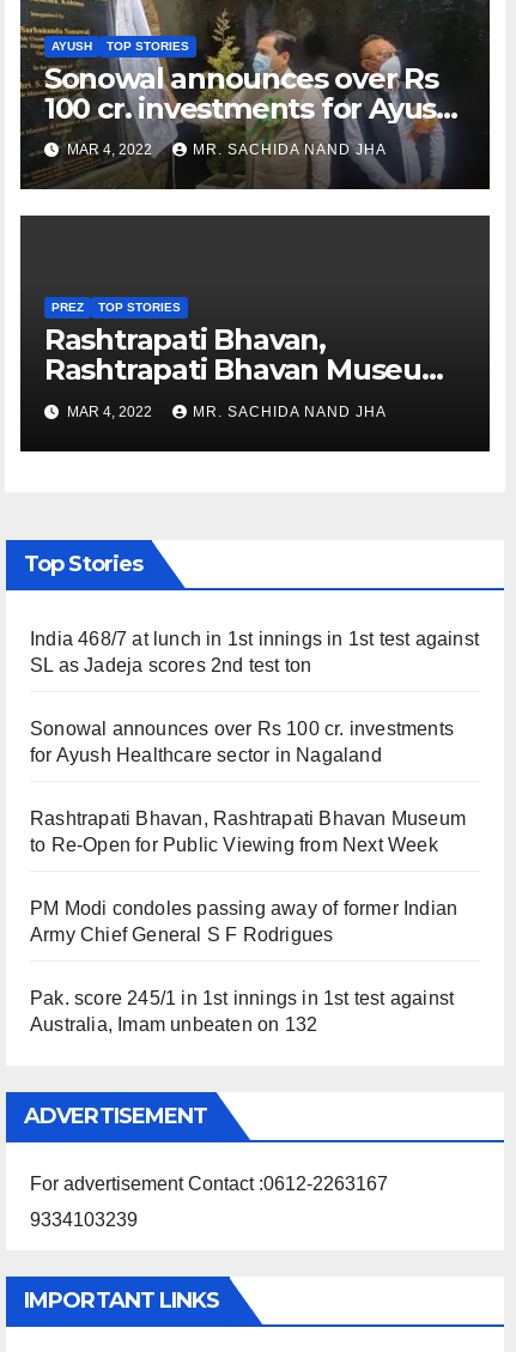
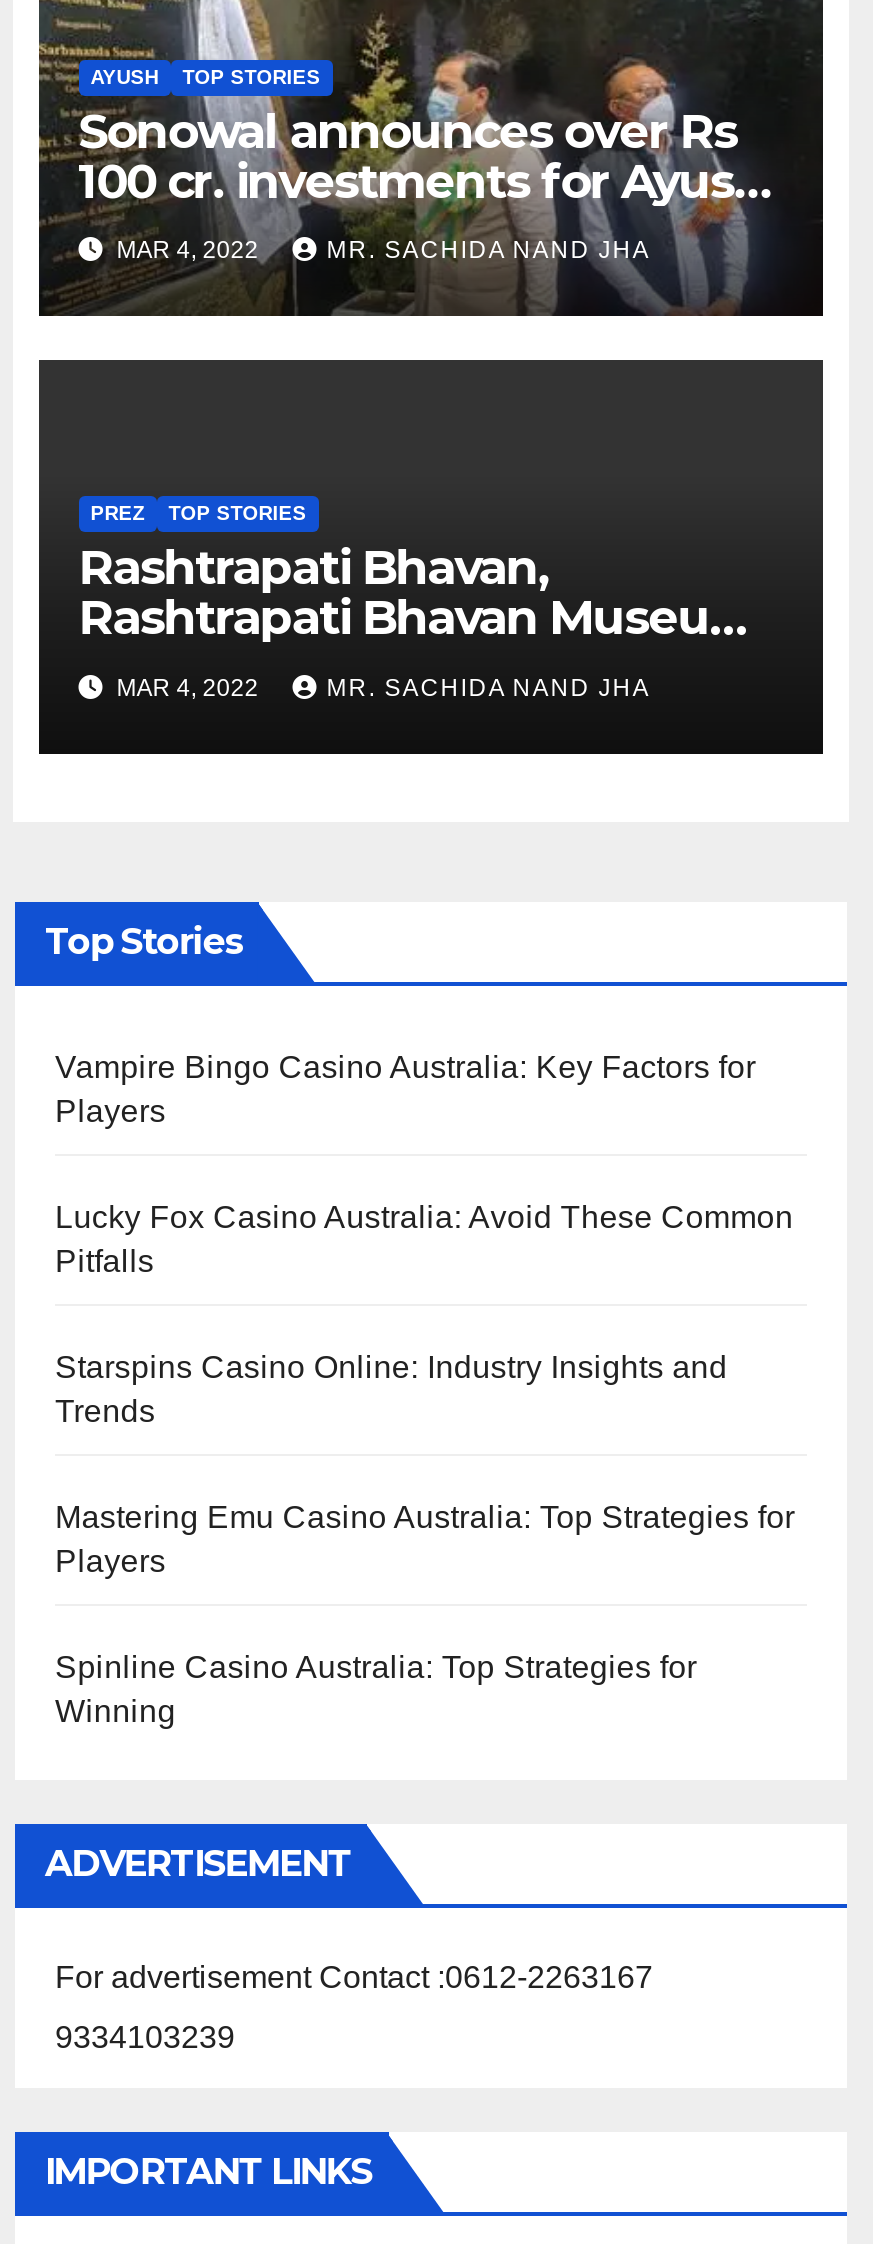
- India 468/7 at lunch in 1st innings in 1st test against
- SL as Jadeja scores 2nd test ton
+ Vampire Bingo Casino Australia: Key Factors for
+ Players

- Sonowal announces over Rs 100 cr. investments
- for Ayush Healthcare sector in Nagaland
+ Lucky Fox Casino Australia: Avoid These Common
+ Pitfalls

- Rashtrapati Bhavan, Rashtrapati Bhavan Museum
- to Re-Open for Public Viewing from Next Week
+ Starspins Casino Online: Industry Insights and
+ Trends

- PM Modi condoles passing away of former Indian
- Army Chief General S F Rodrigues
+ Mastering Emu Casino Australia: Top Strategies for
+ Players

- Pak. score 245/1 in 1st innings in 1st test against
- Australia, Imam unbeaten on 132
+ Spinline Casino Australia: Top Strategies for
+ Winning
